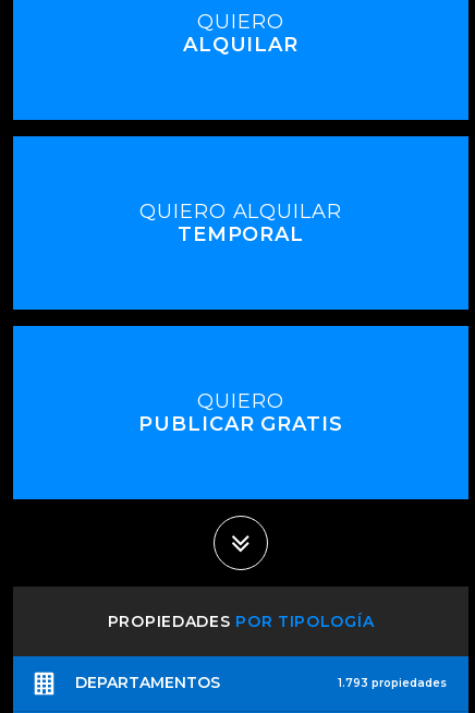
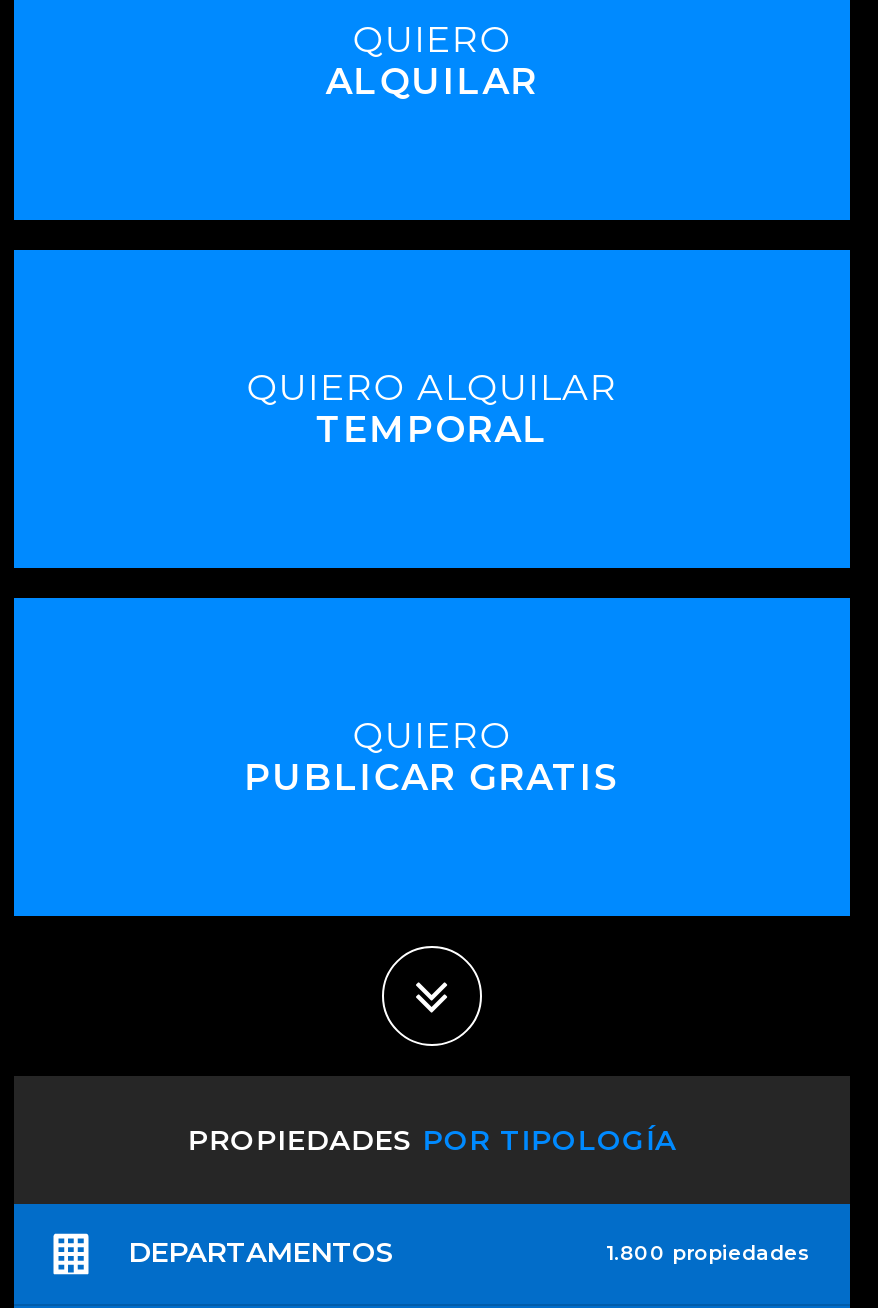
- 1.793 propiedades
+ 1.800 propiedades
